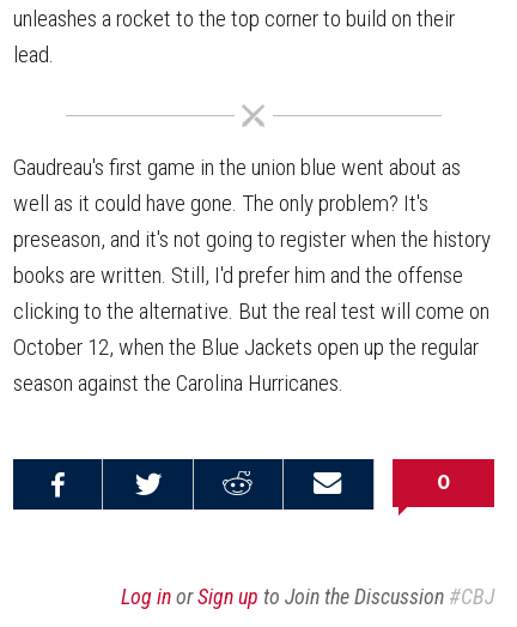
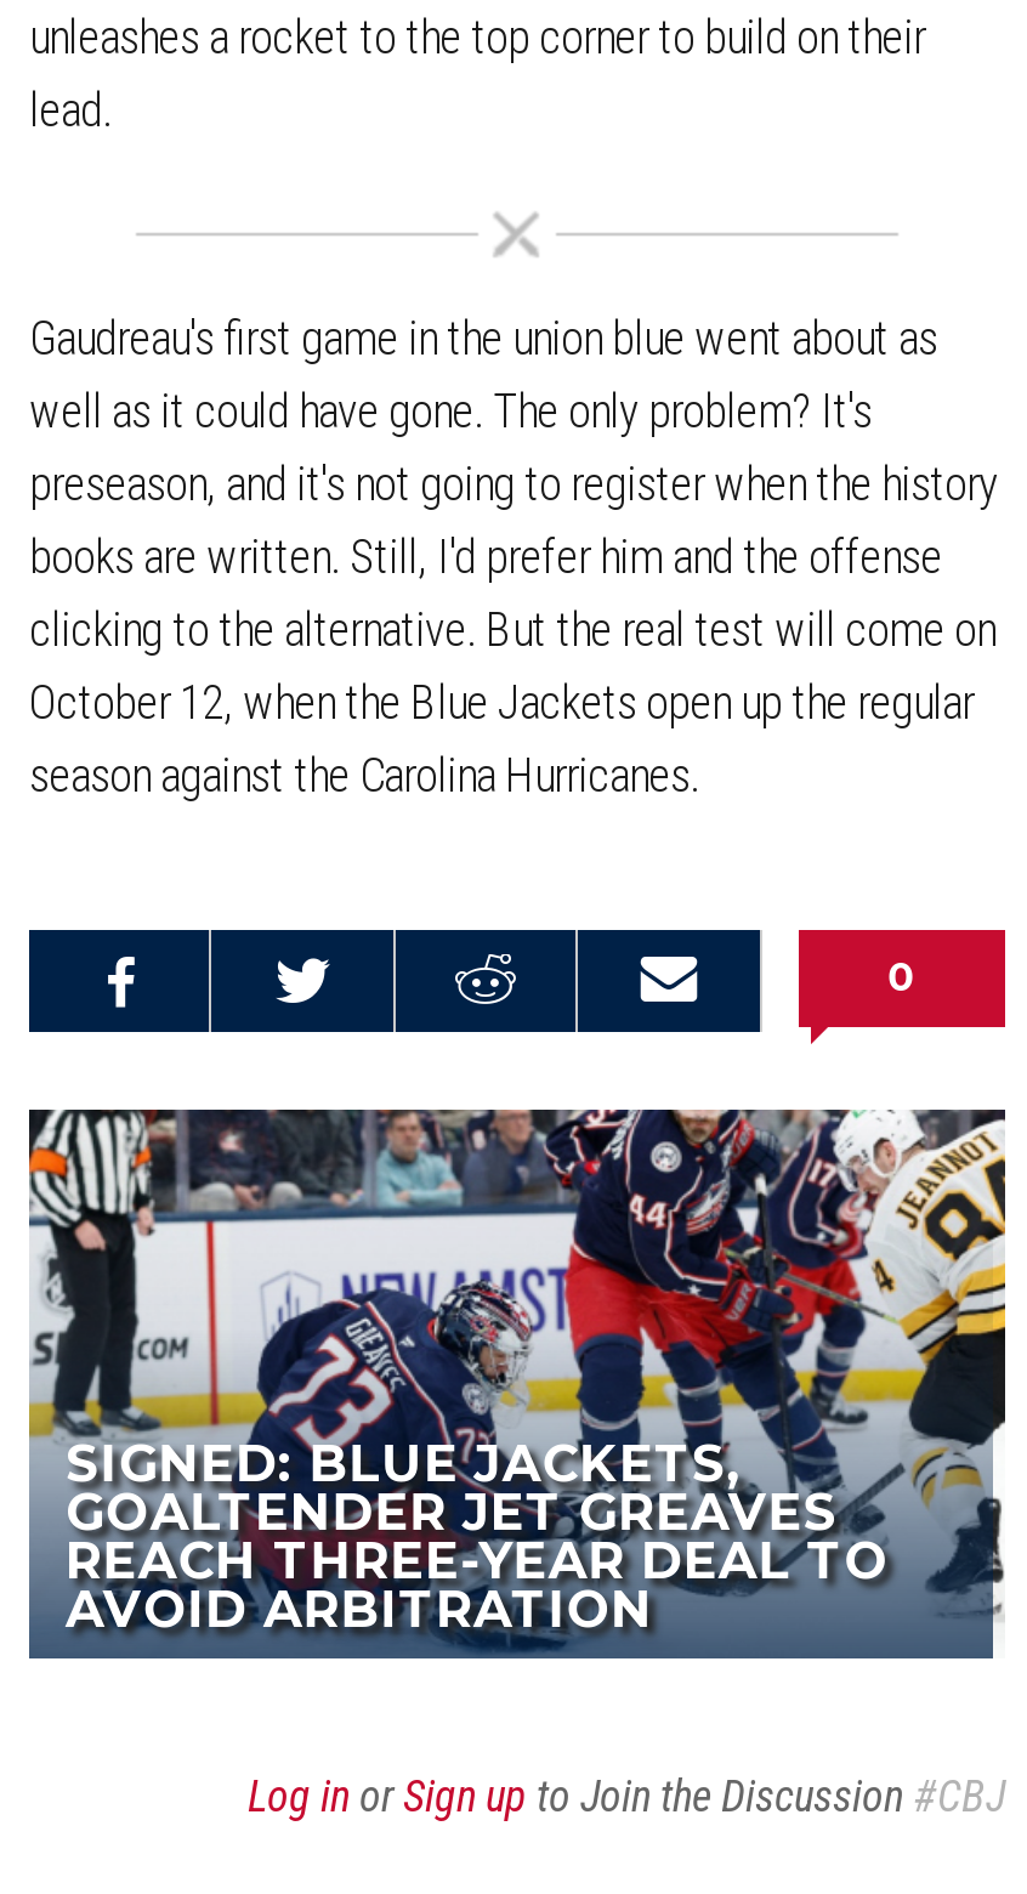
+ [image]
+ SIGNED: BLUE JACKETS,
+ GOALTENDER JET GREAVES
+ REACH THREE-YEAR DEAL TO
+ AVOID ARBITRATION
